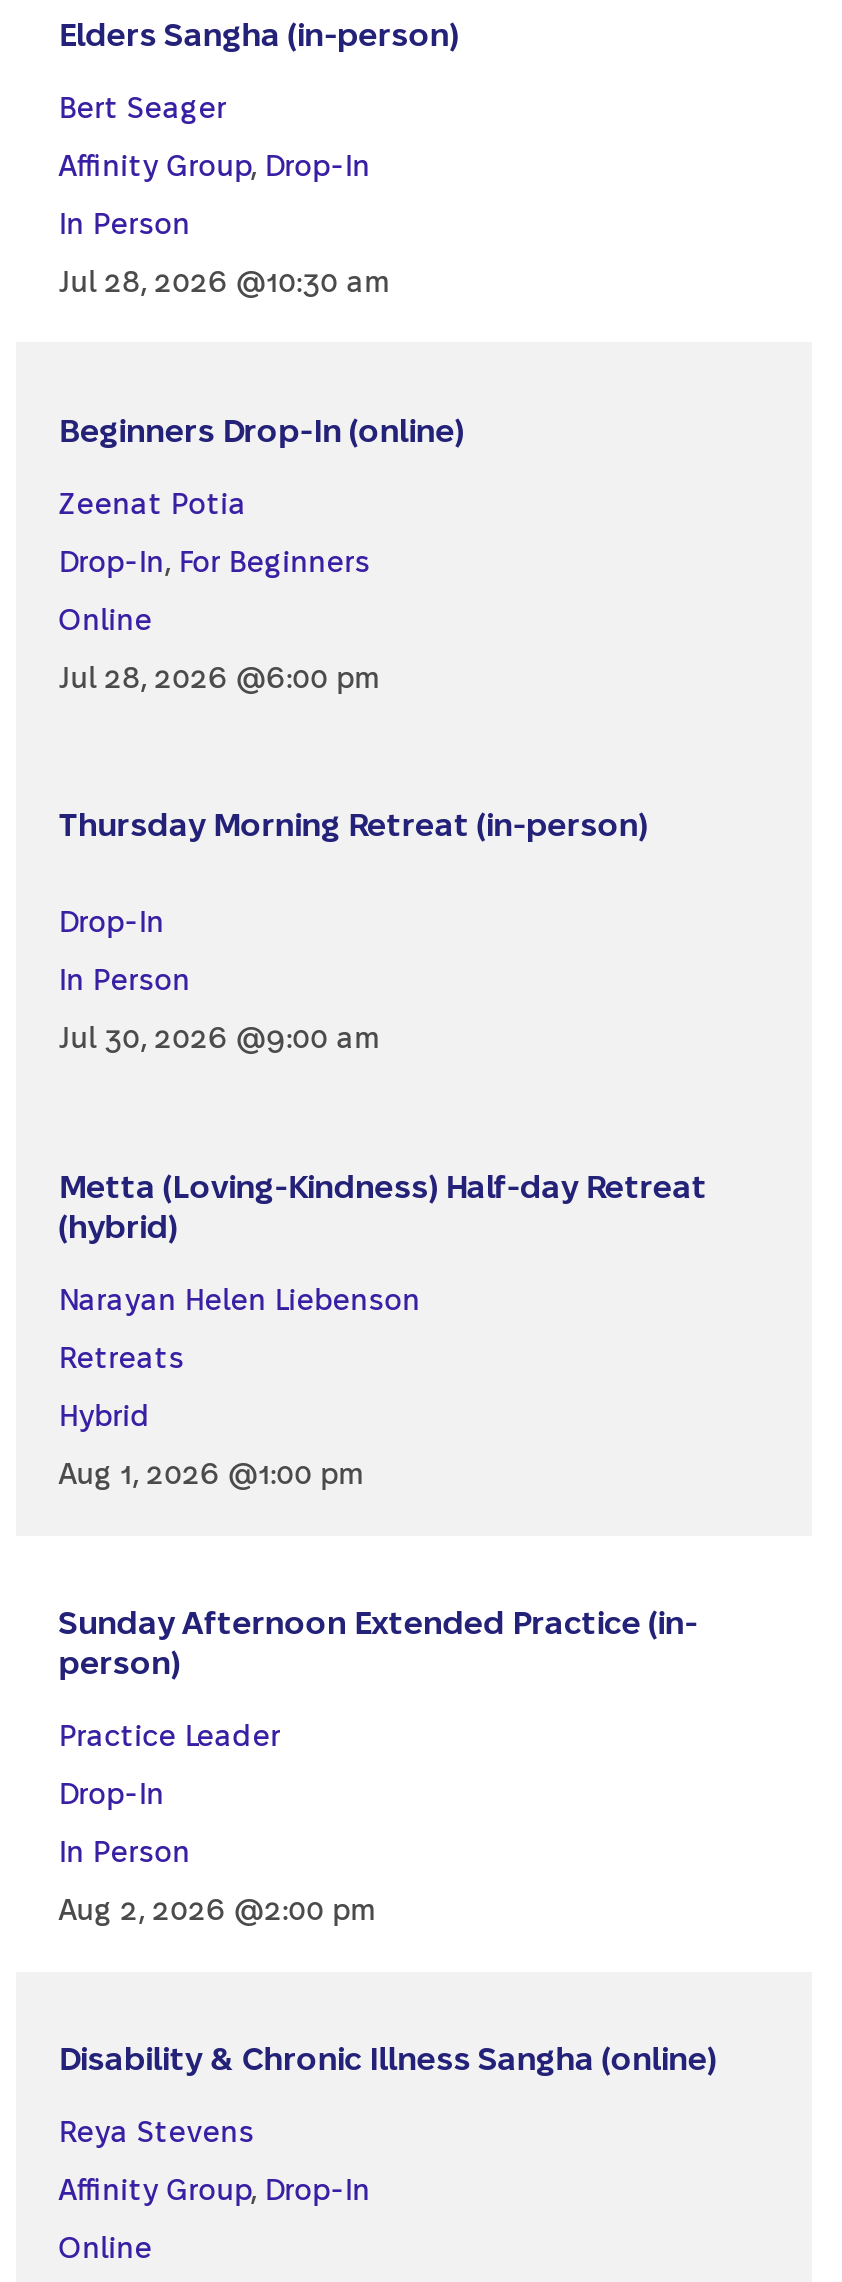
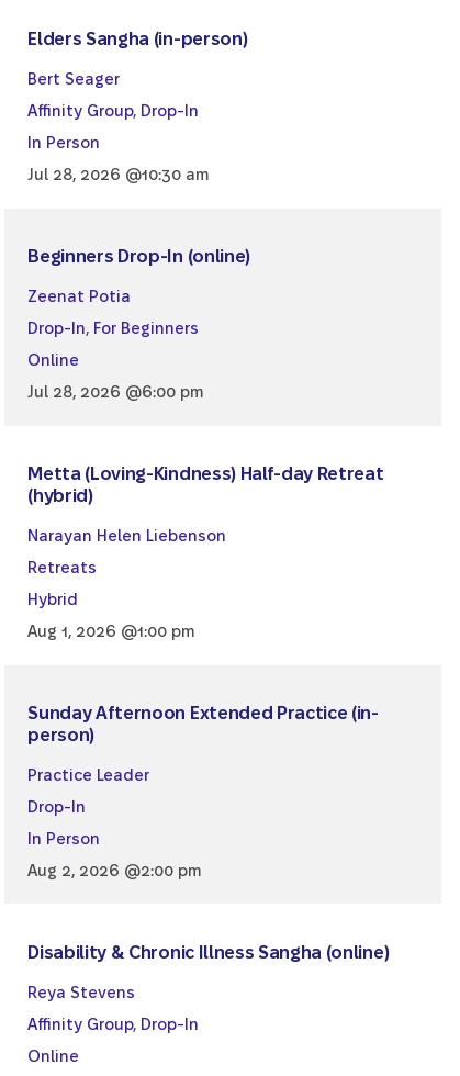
- Thursday Morning Retreat (in-person)
- Drop-In
- In Person
- Jul 30, 2026 @9:00 am
